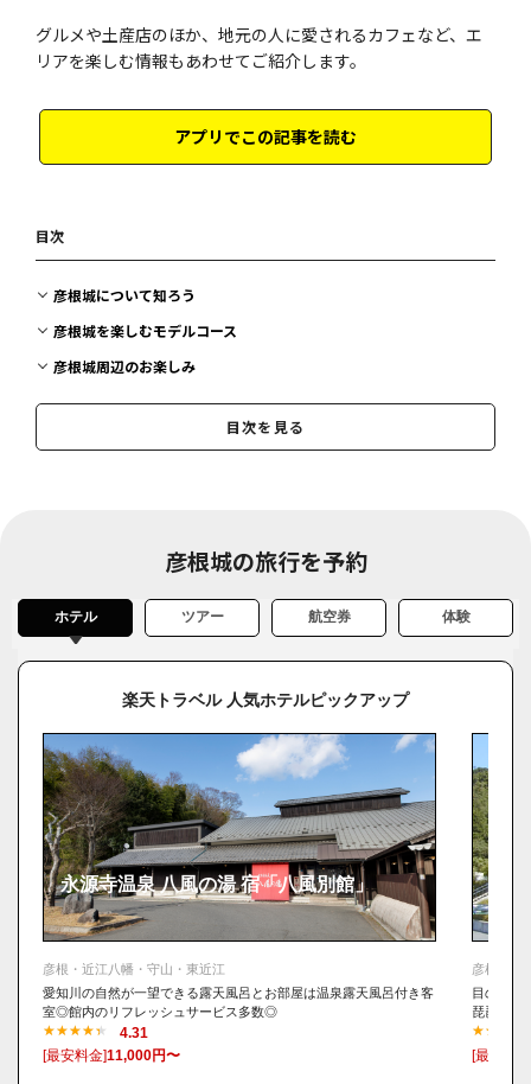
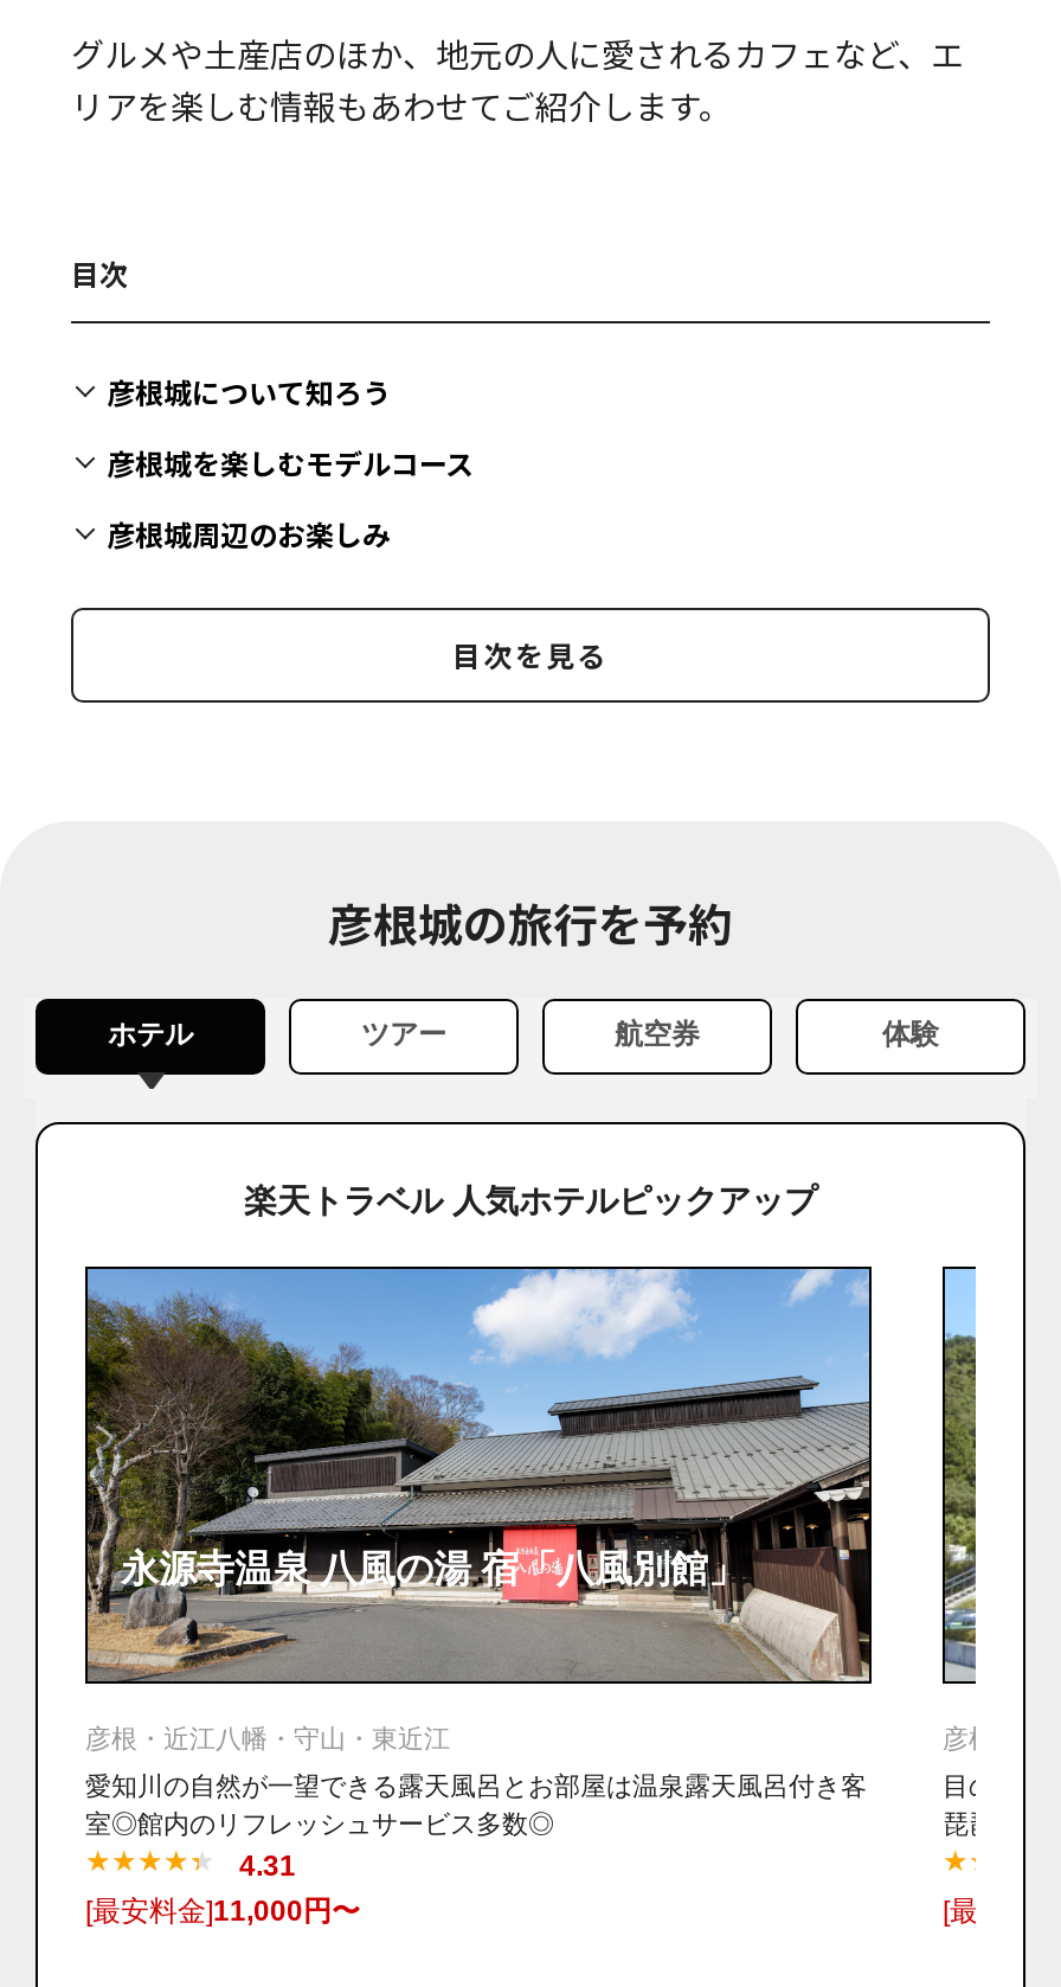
- アプリでこの記事を読む
